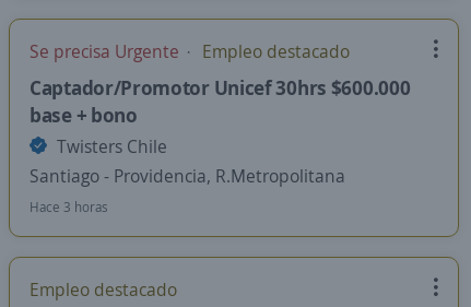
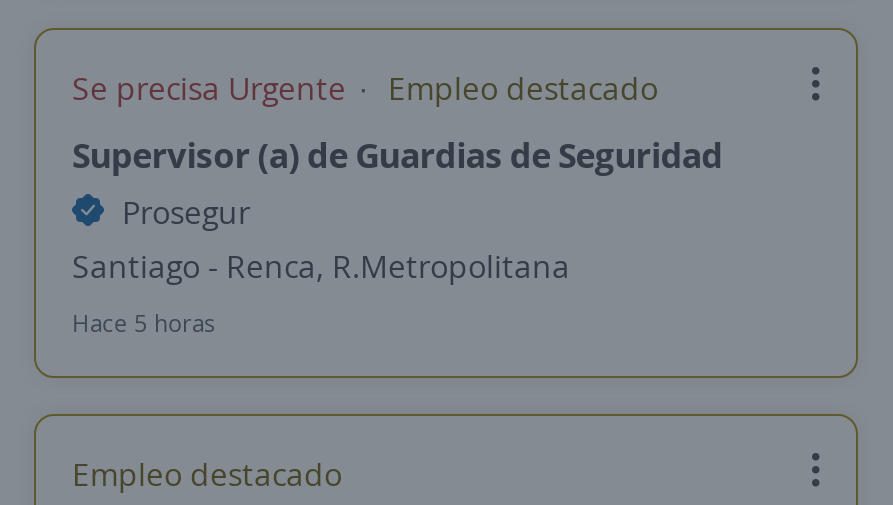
- Captador/Promotor Unicef 30hrs $600.000
- base + bono
- Twisters Chile
- Santiago - Providencia, R.Metropolitana
- Hace 3 horas
+ Supervisor (a) de Guardias de Seguridad
+ Prosegur
+ Santiago - Renca, R.Metropolitana
+ Hace 5 horas
